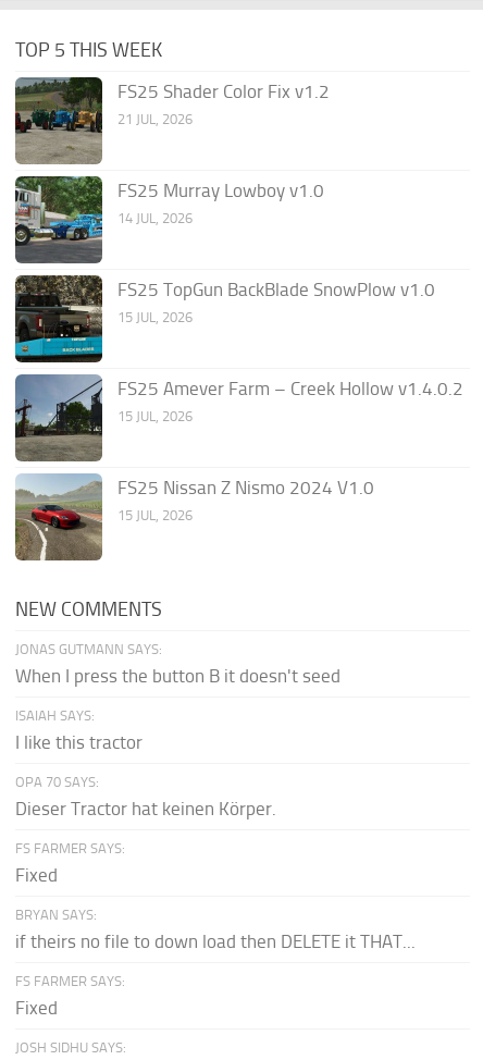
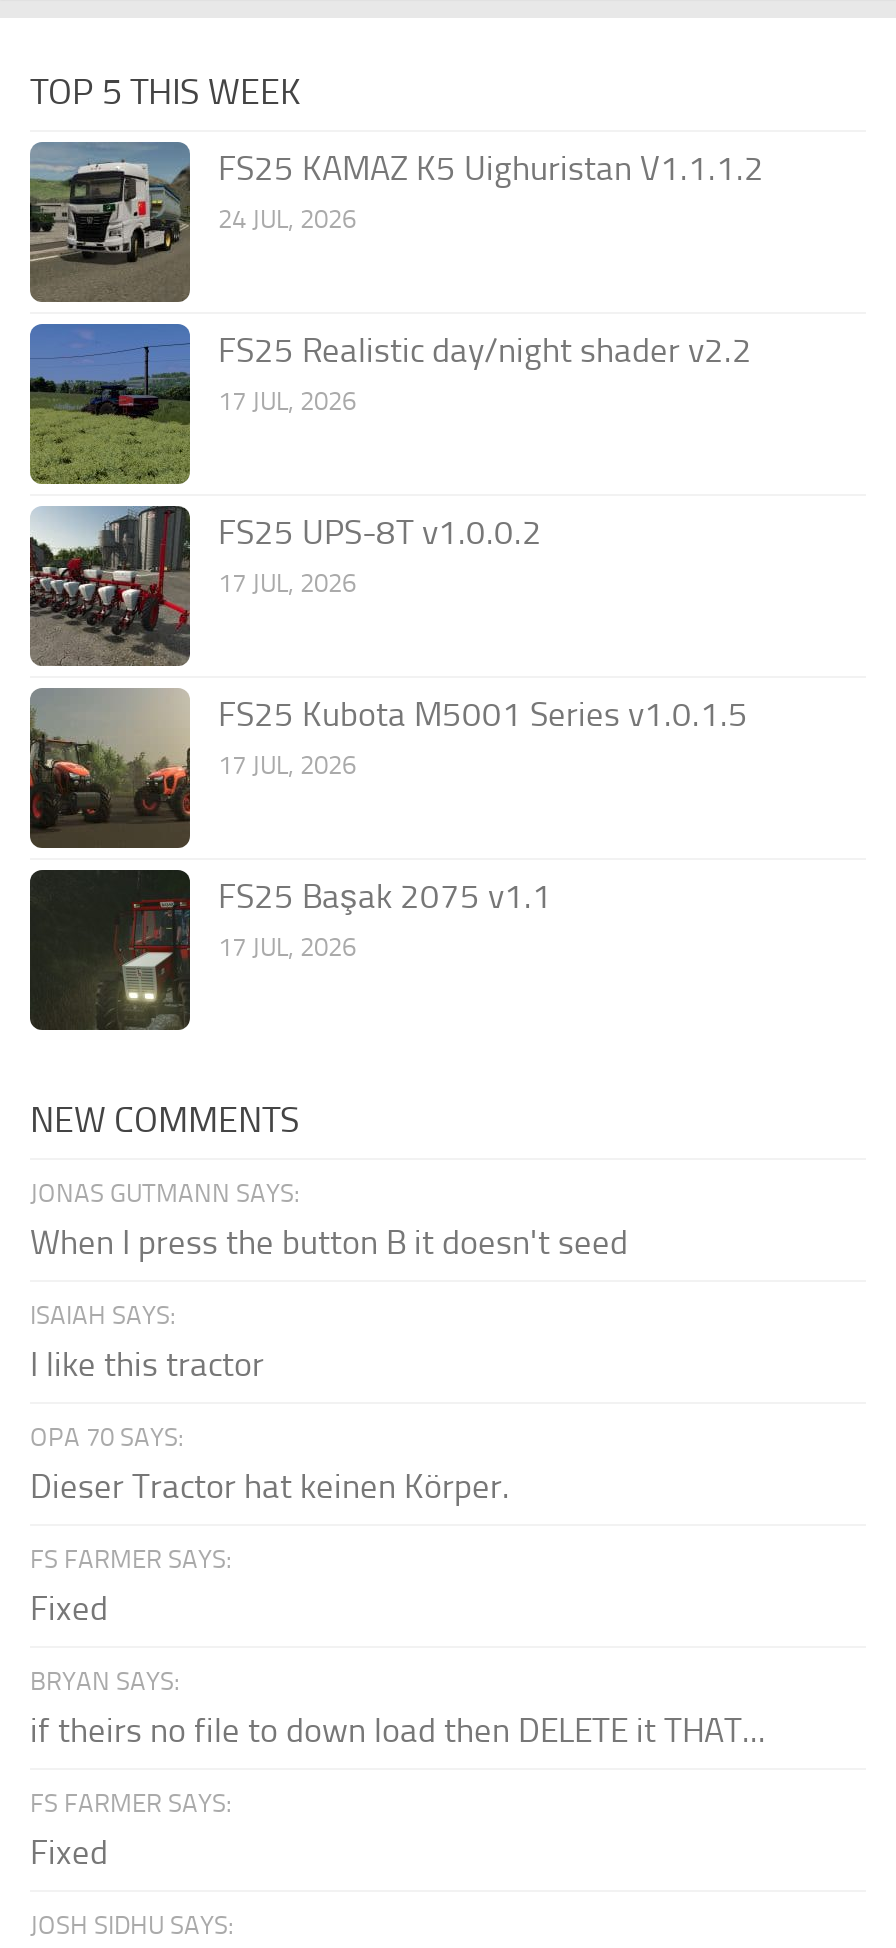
- [image]
- FS25 Shader Color Fix v1.2
- 21 JUL, 2026
+ [image]
+ FS25 KAMAZ K5 Uighuristan V1.1.1.2
+ 24 JUL, 2026

- [image]
- FS25 Murray Lowboy v1.0
- 14 JUL, 2026
+ [image]
+ FS25 Realistic day/night shader v2.2
+ 17 JUL, 2026

- [image]
- FS25 TopGun BackBlade SnowPlow v1.0
- 15 JUL, 2026
+ [image]
+ FS25 UPS-8T v1.0.0.2
+ 17 JUL, 2026

- [image]
- FS25 Amever Farm – Creek Hollow v1.4.0.2
- 15 JUL, 2026
+ [image]
+ FS25 Kubota M5001 Series v1.0.1.5
+ 17 JUL, 2026

- [image]
- FS25 Nissan Z Nismo 2024 V1.0
- 15 JUL, 2026
+ [image]
+ FS25 Başak 2075 v1.1
+ 17 JUL, 2026
